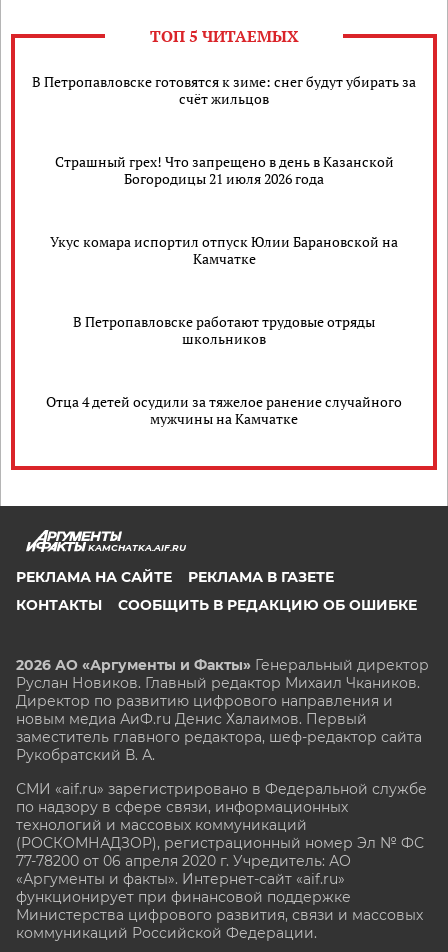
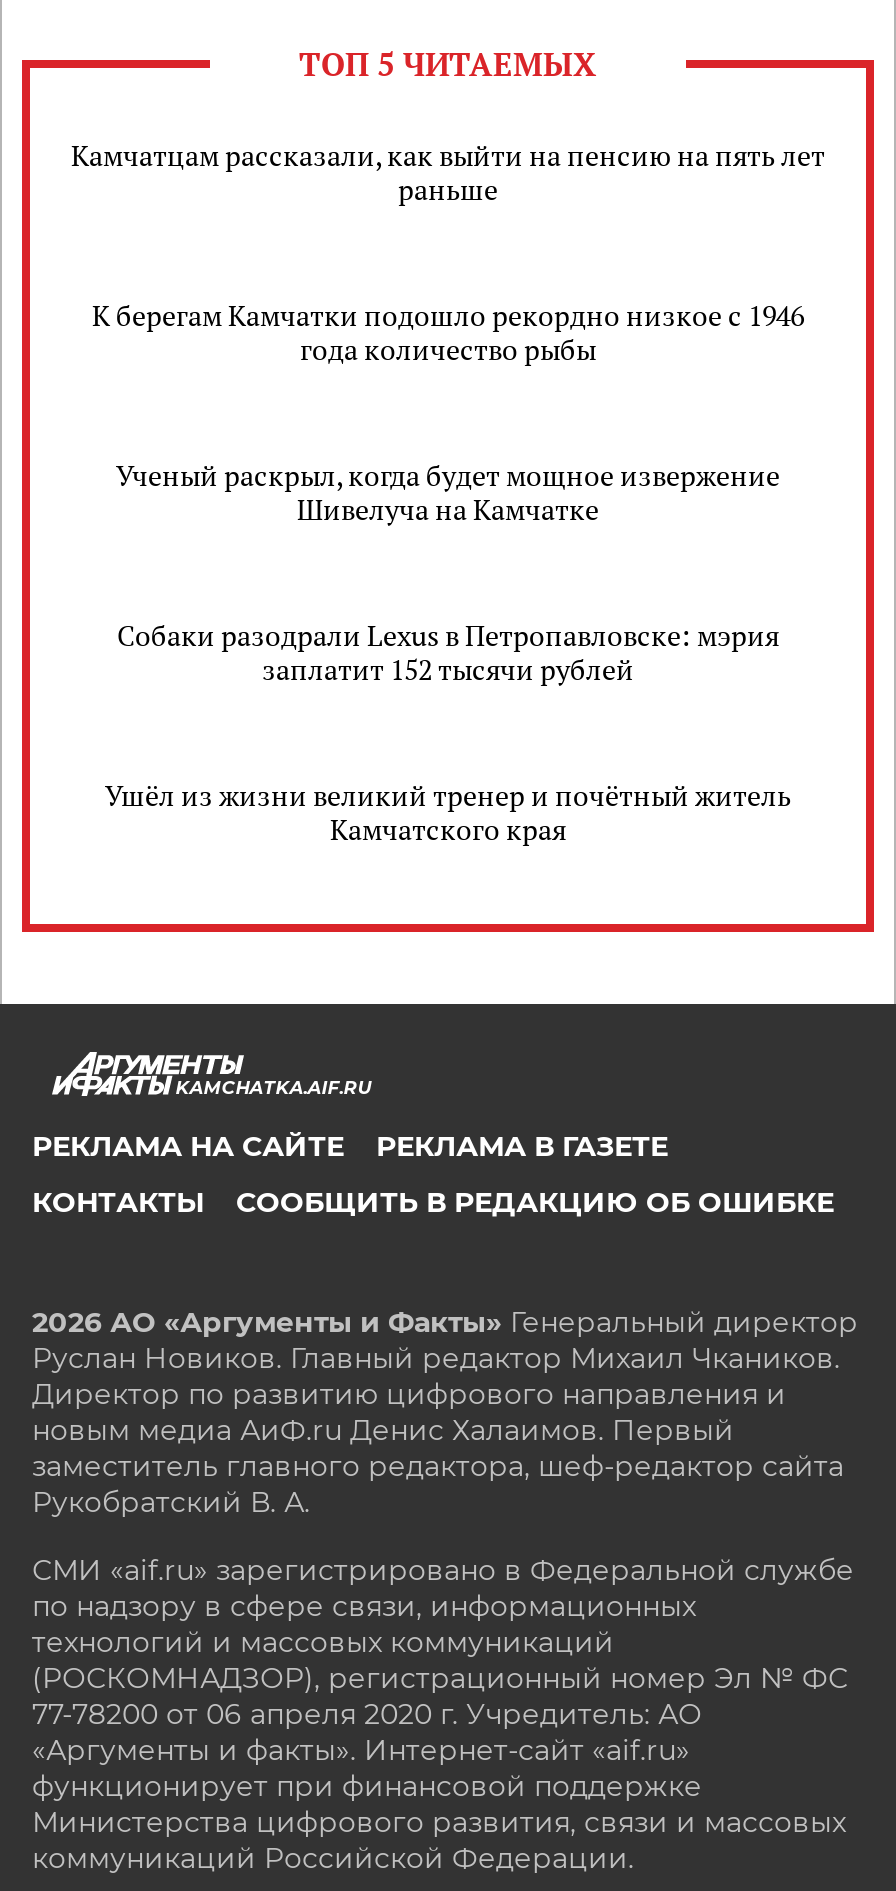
- В Петропавловске готовятся к зиме: снег будут убирать за
- счёт жильцов
+ Камчатцам рассказали, как выйти на пенсию на пять лет
+ раньше

- Страшный грех! Что запрещено в день в Казанской
- Богородицы 21 июля 2026 года
+ К берегам Камчатки подошло рекордно низкое с 1946
+ года количество рыбы

- Укус комара испортил отпуск Юлии Барановской на
- Камчатке
+ Ученый раскрыл, когда будет мощное извержение
+ Шивелуча на Камчатке

- В Петропавловске работают трудовые отряды
- школьников
+ Собаки разодрали Lexus в Петропавловске: мэрия
+ заплатит 152 тысячи рублей

- Отца 4 детей осудили за тяжелое ранение случайного
- мужчины на Камчатке
+ Ушёл из жизни великий тренер и почётный житель
+ Камчатского края
